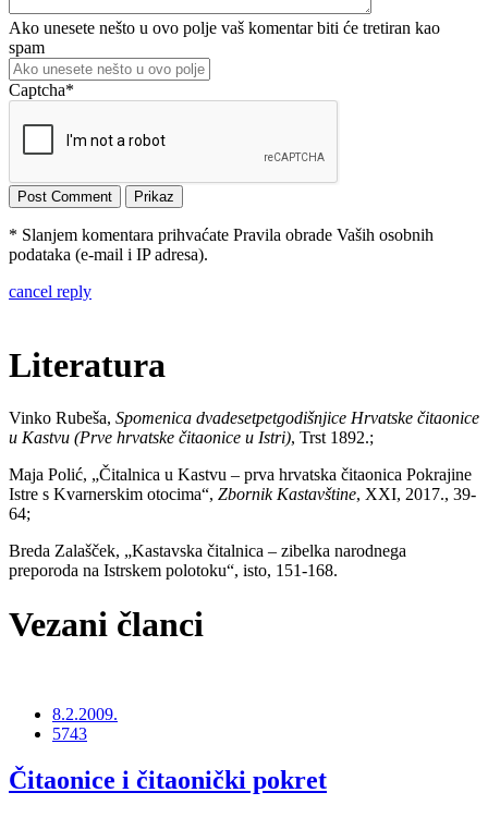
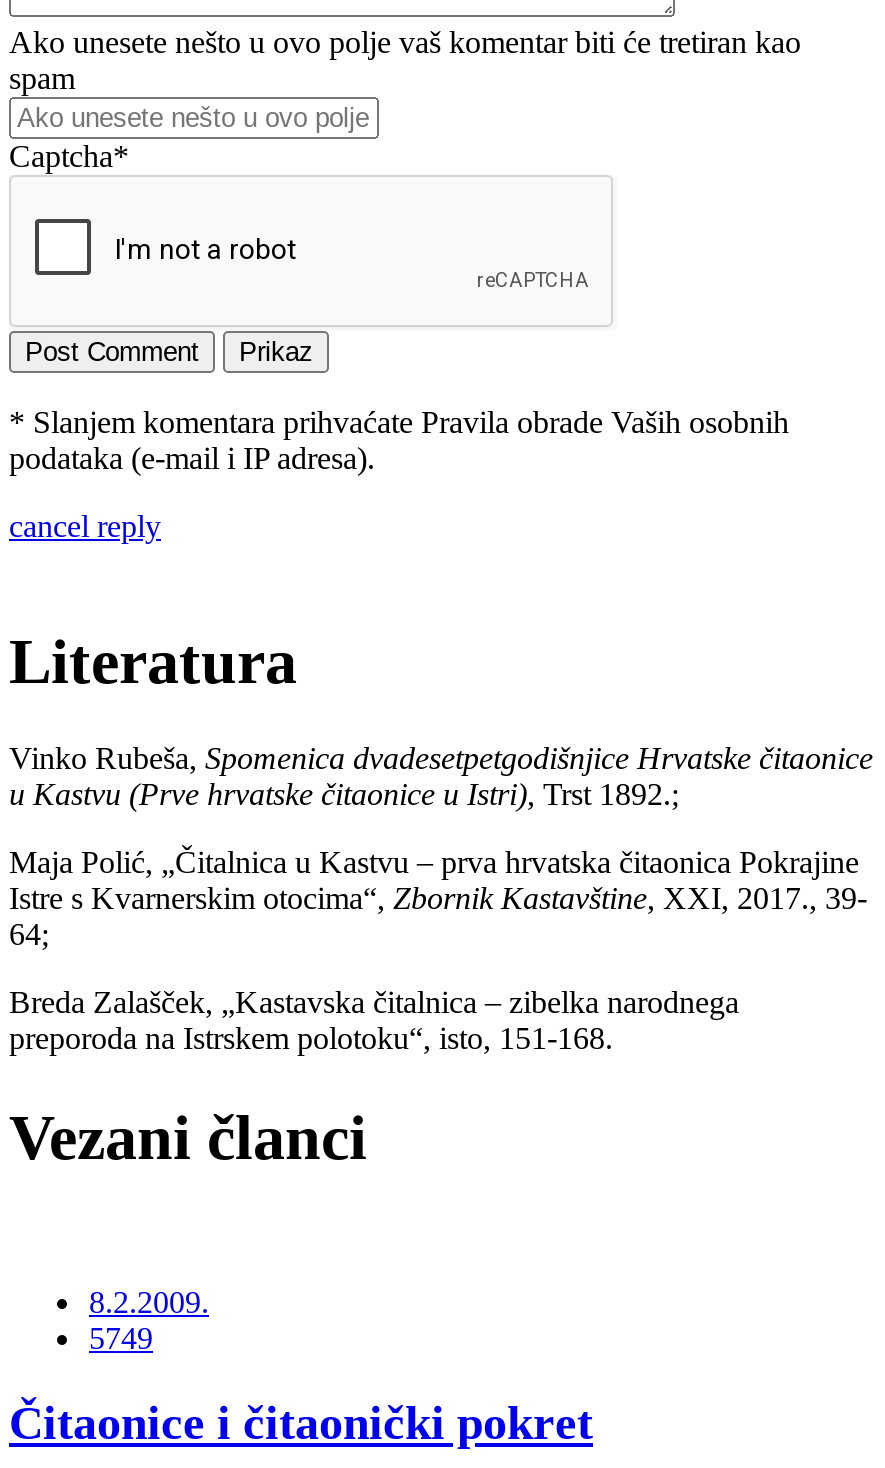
- 5743
+ 5749
